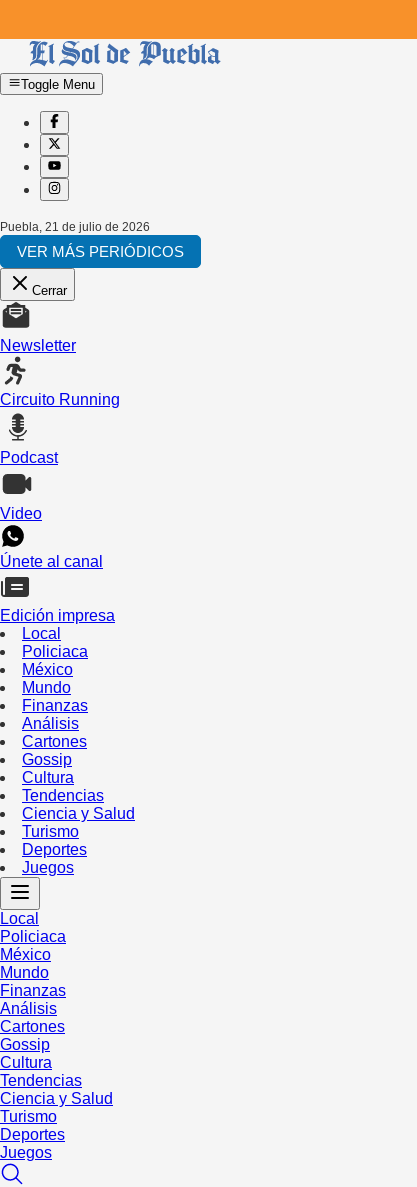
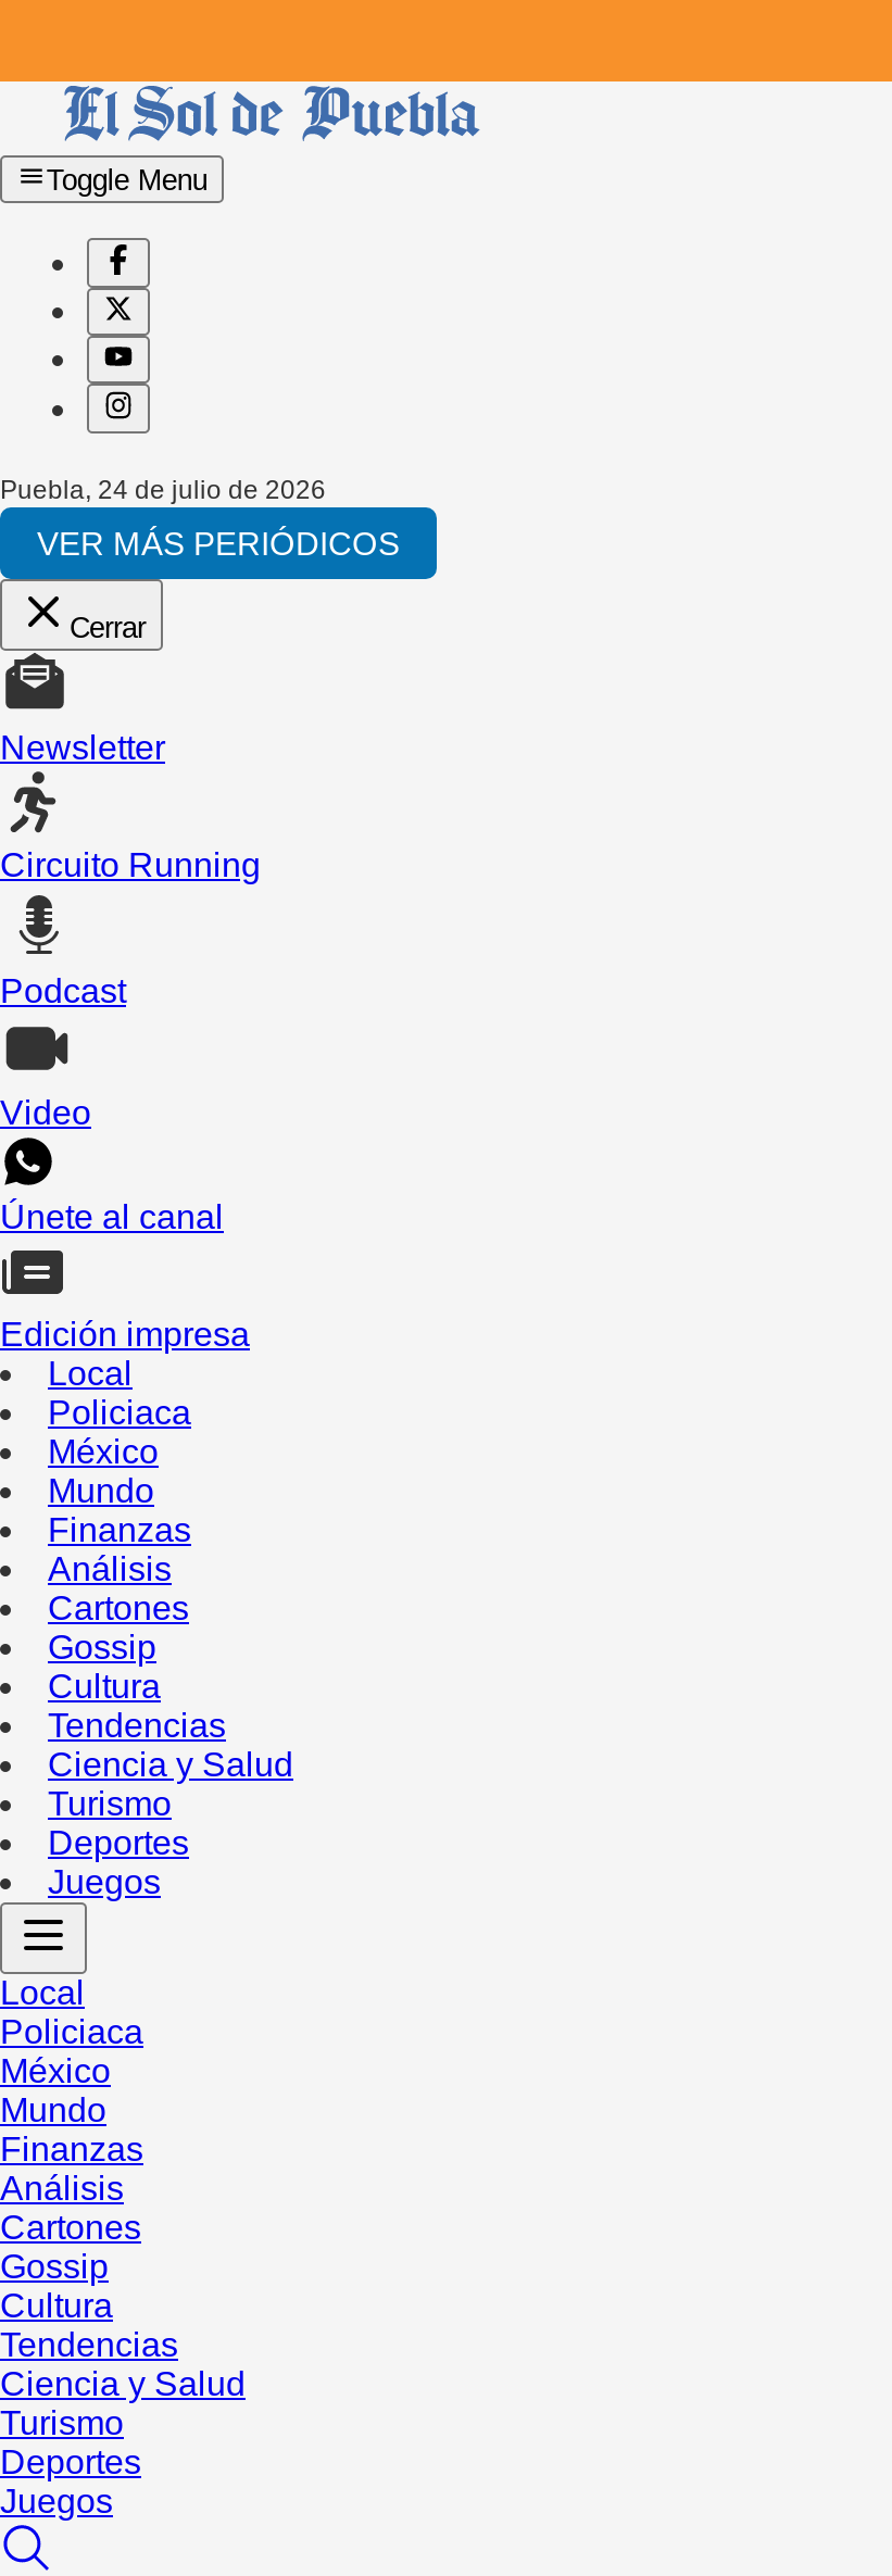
- Puebla, 21 de julio de 2026
+ Puebla, 24 de julio de 2026
